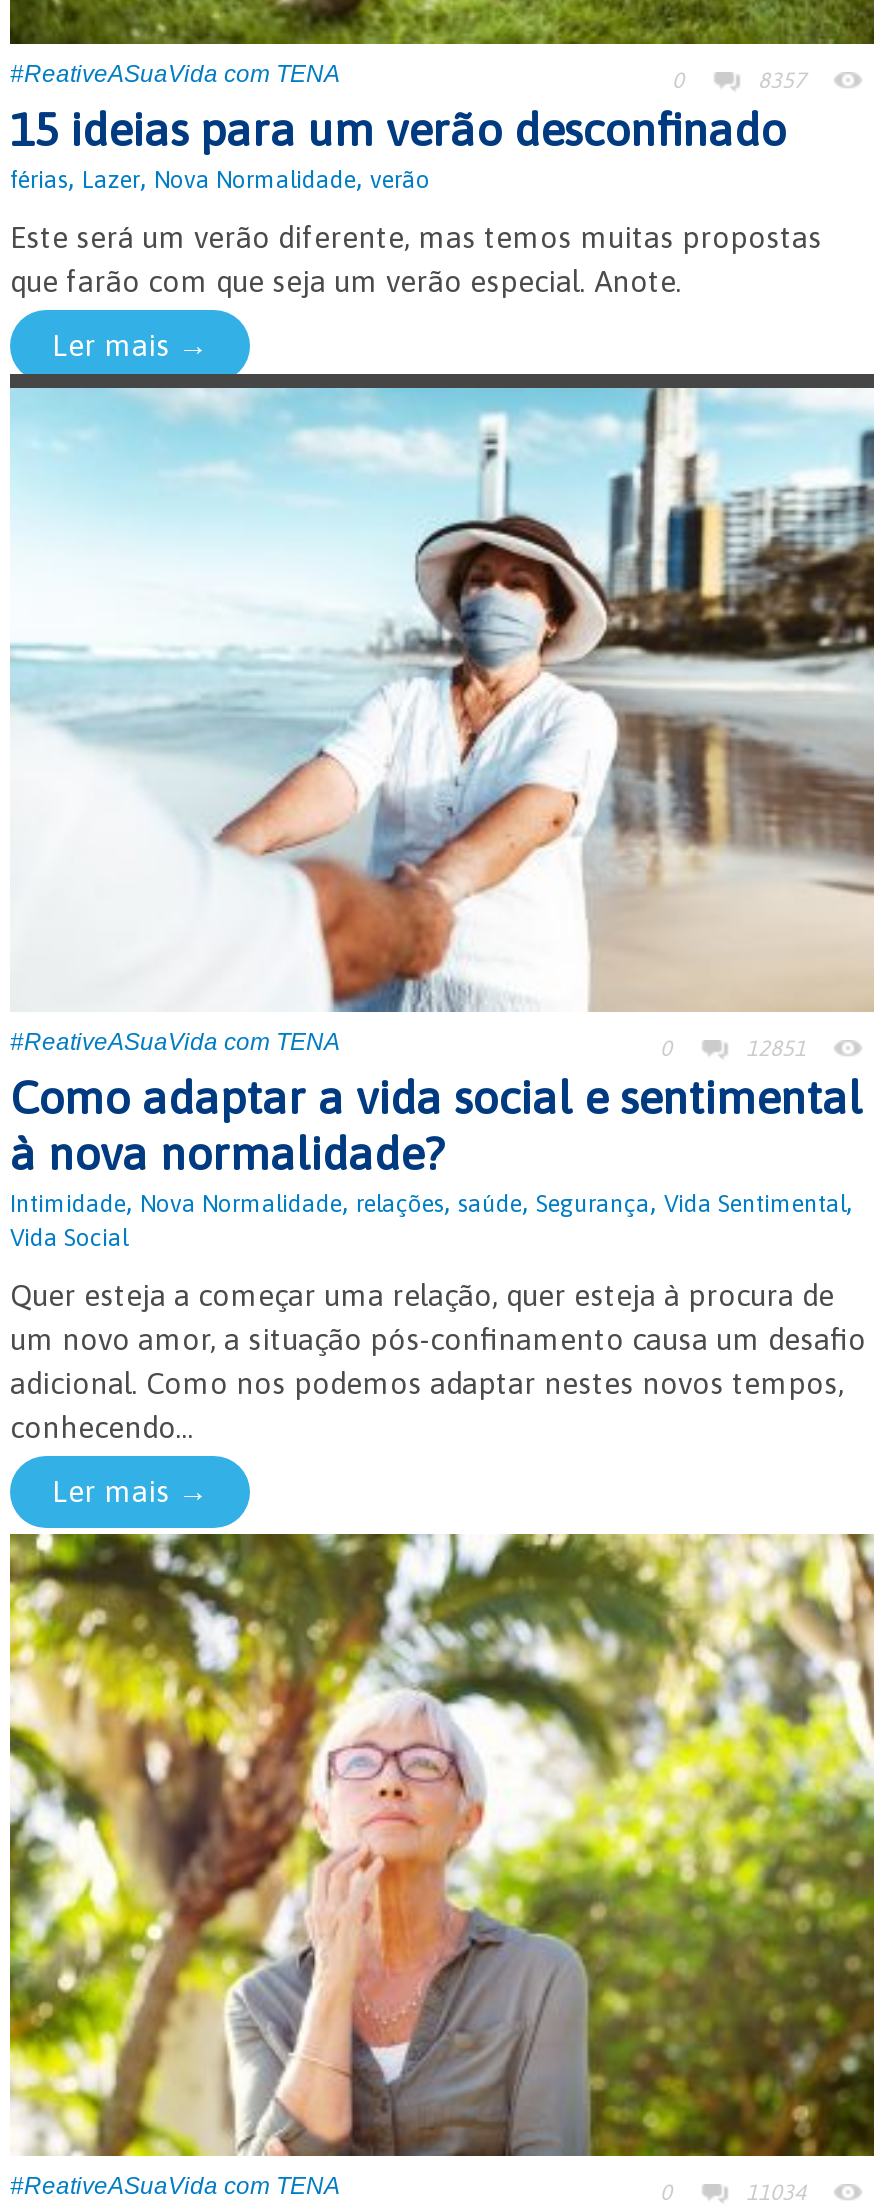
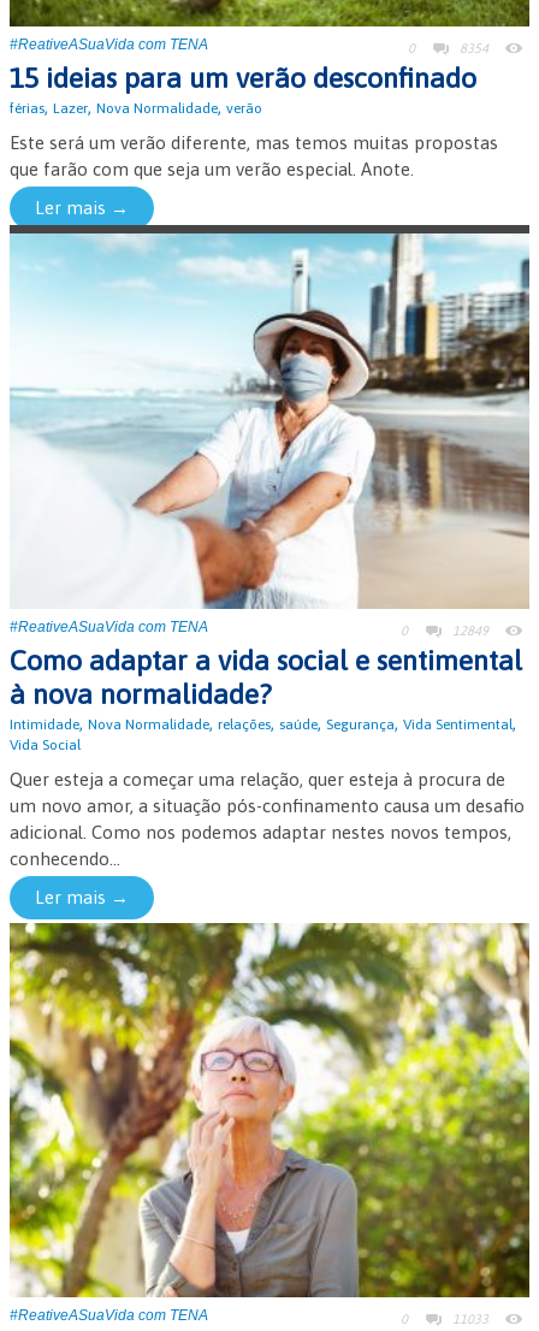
- 8357
+ 8354

- 12851
+ 12849

- 11034
+ 11033
